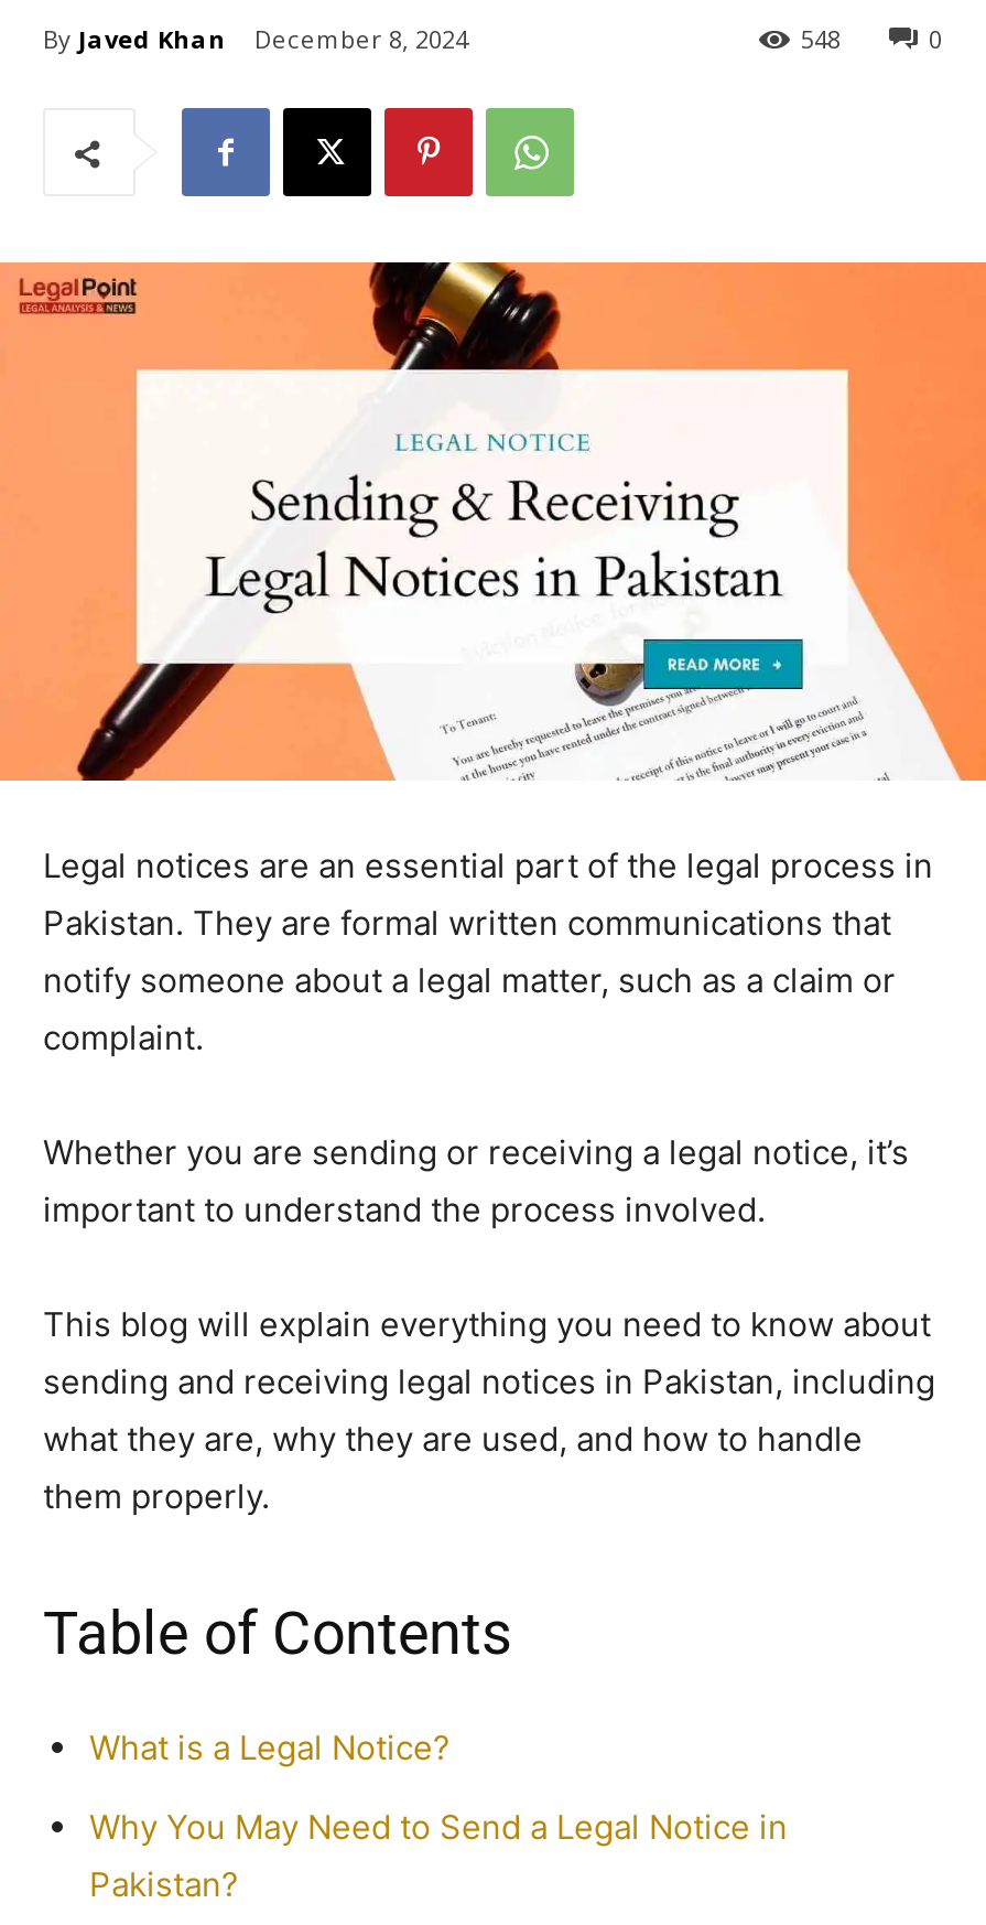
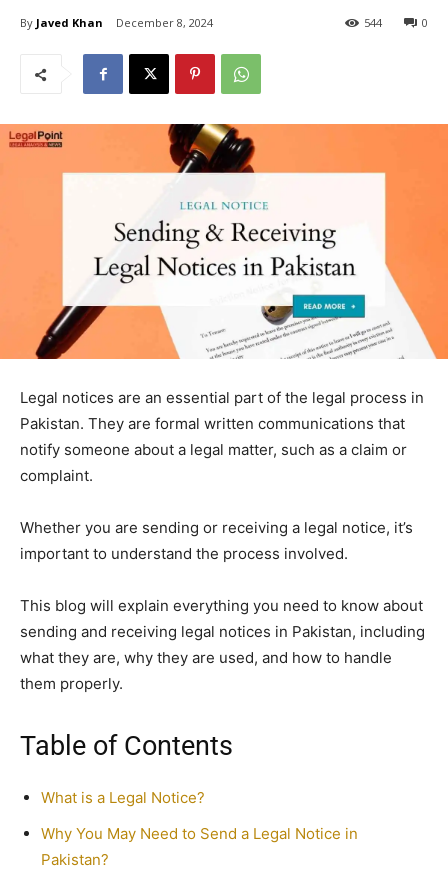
- 548
+ 544
